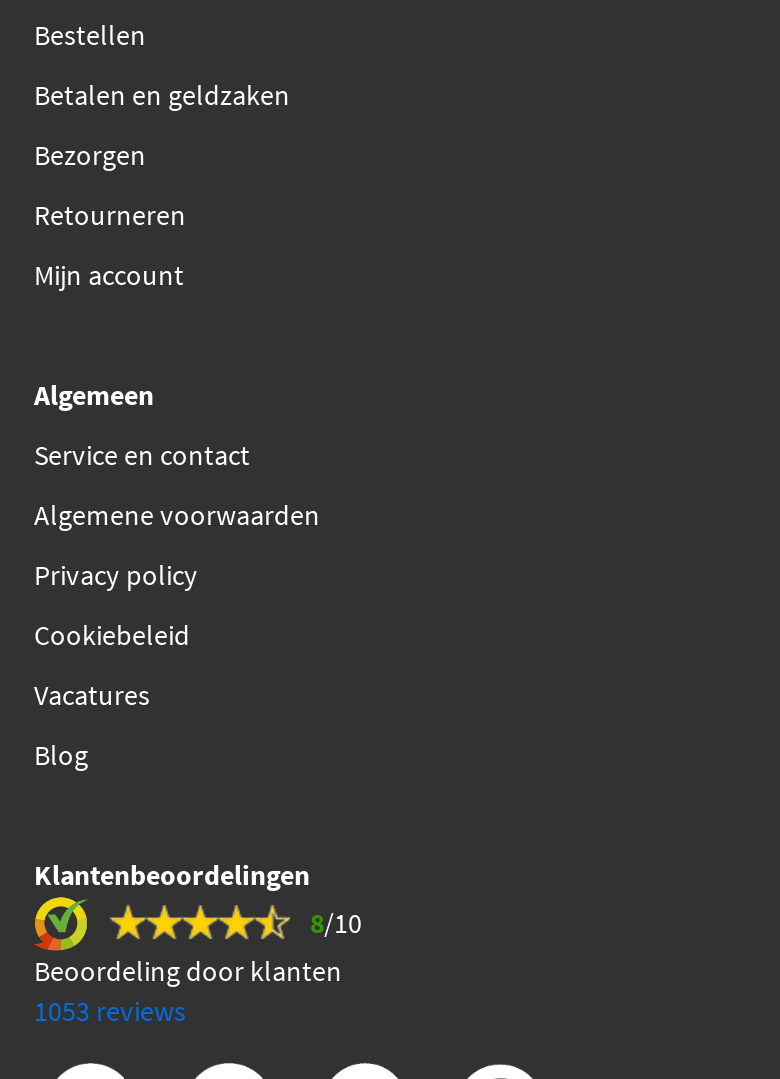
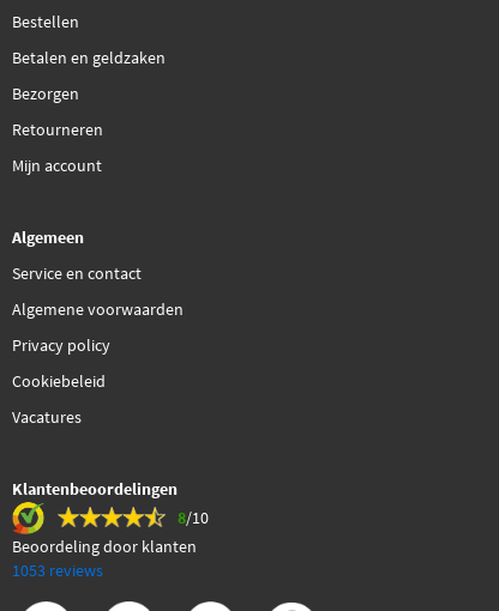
- Blog
